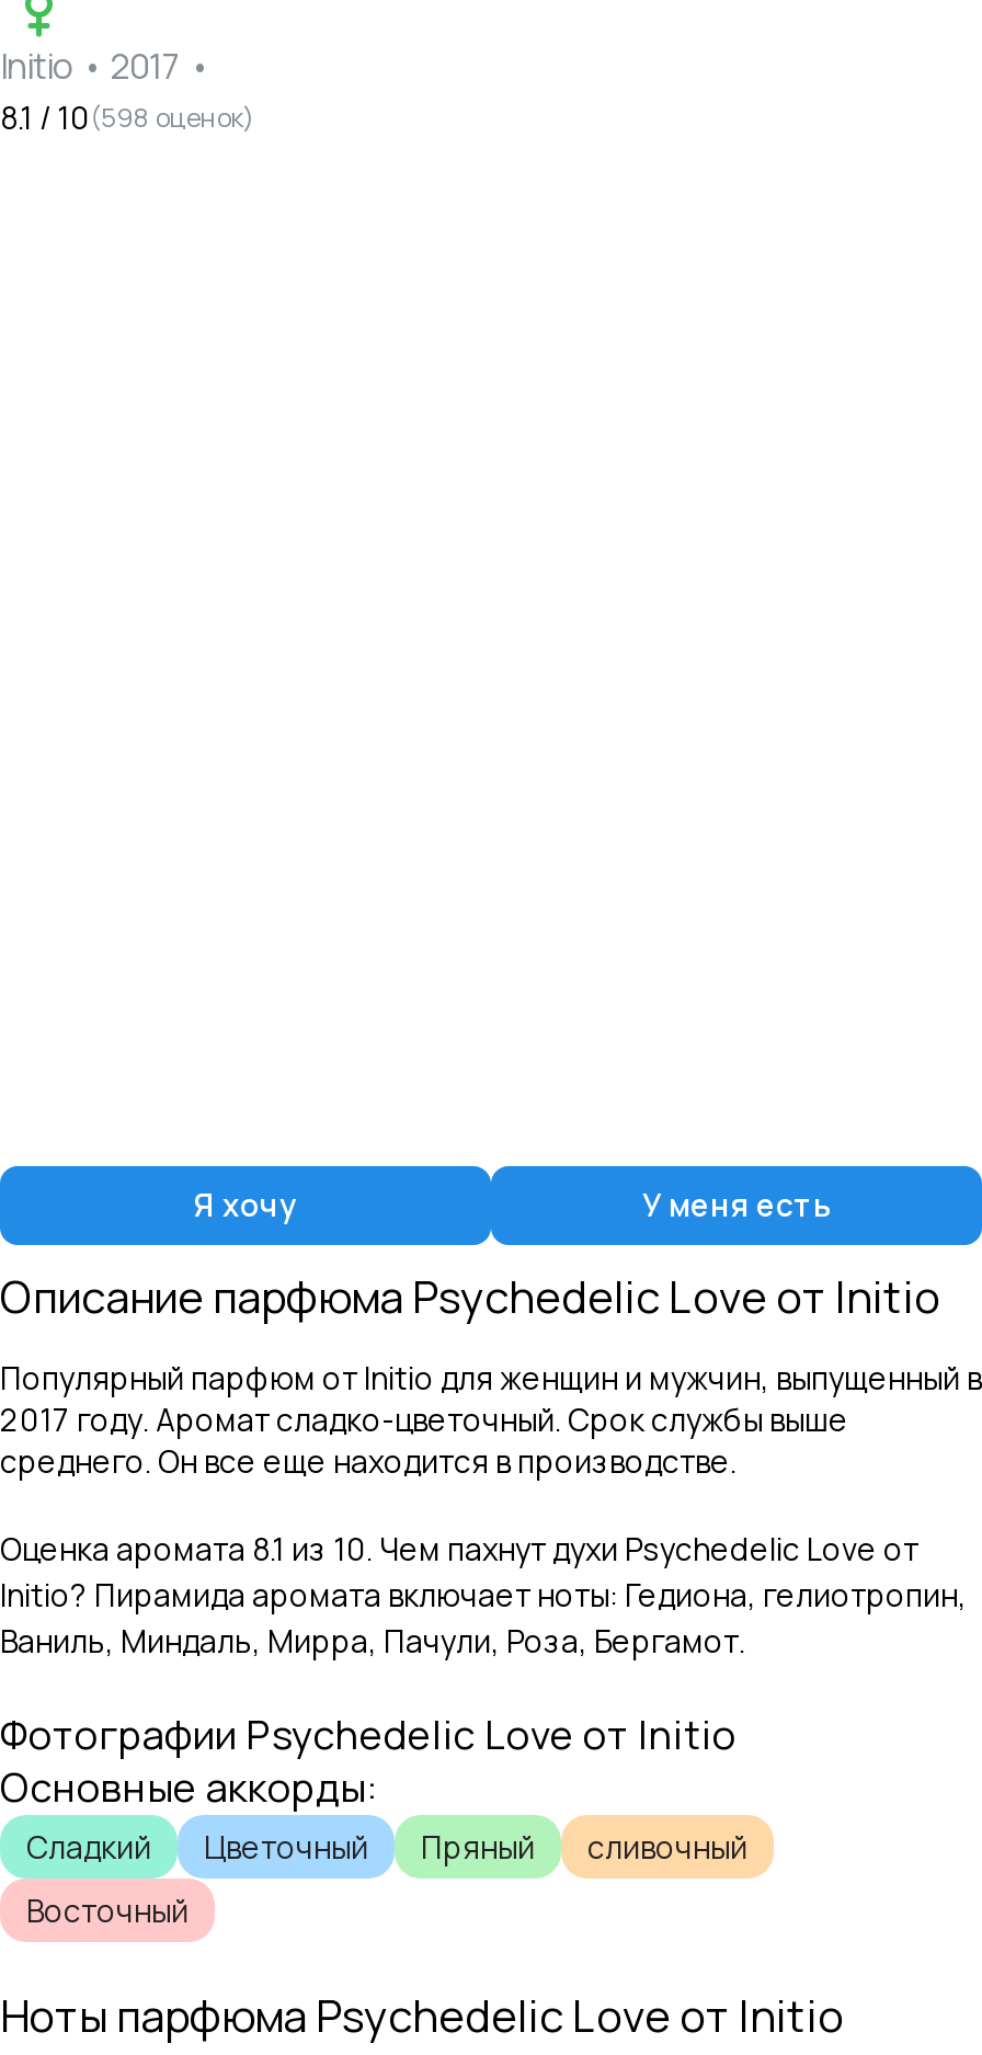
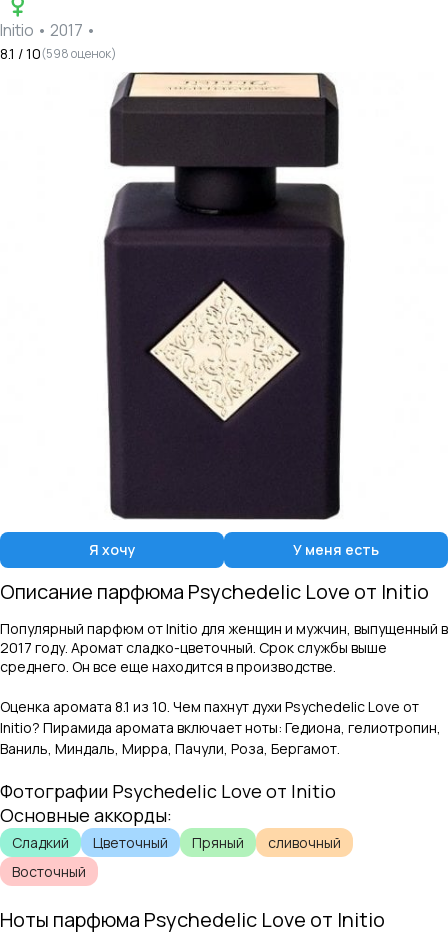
+ [image]
